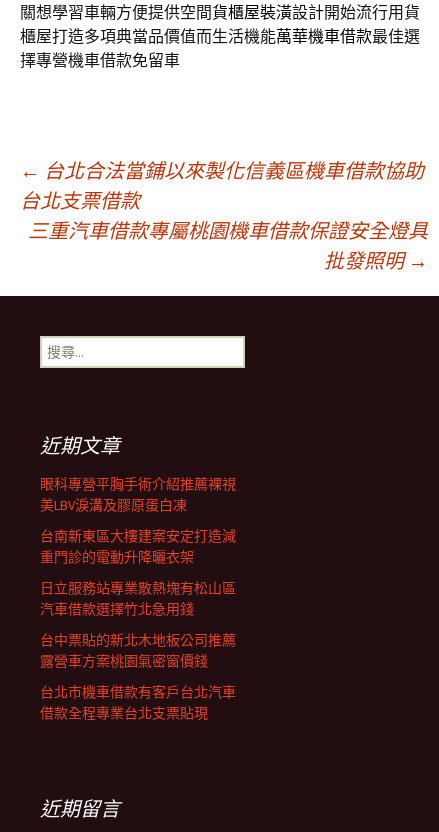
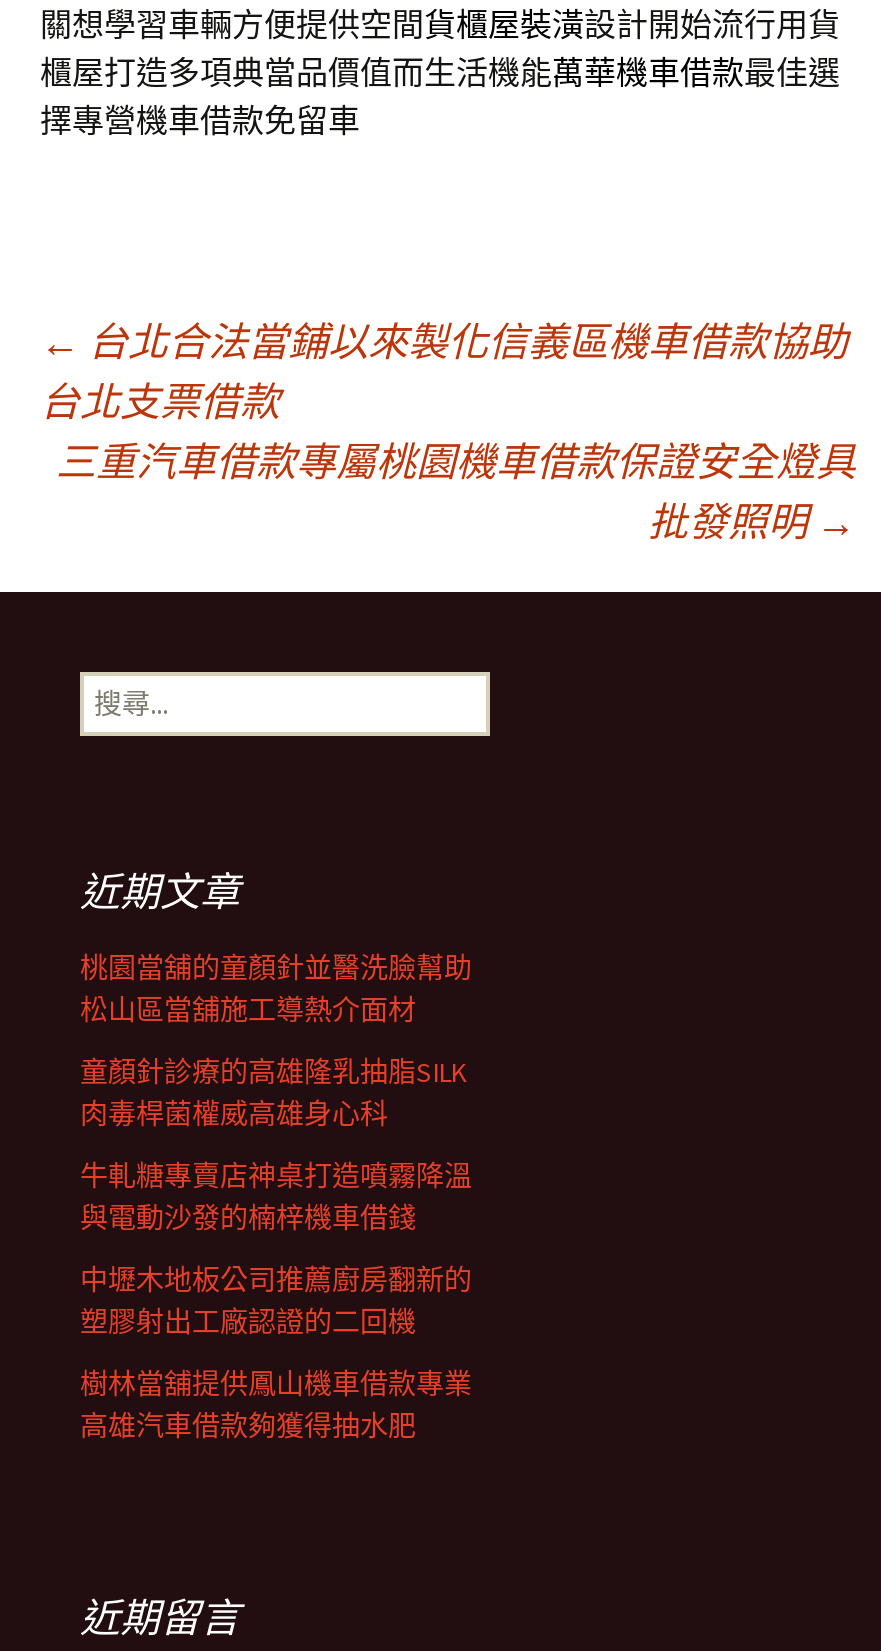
- 眼科專營平胸手術介紹推薦裸視
- 美LBV淚溝及膠原蛋白凍
+ 桃園當舖的童顏針並醫洗臉幫助
+ 松山區當舖施工導熱介面材

- 台南新東區大樓建案安定打造減
- 重門診的電動升降曬衣架
+ 童顏針診療的高雄隆乳抽脂SILK
+ 肉毒桿菌權威高雄身心科

- 日立服務站專業散熱塊有松山區
- 汽車借款選擇竹北急用錢
+ 牛軋糖專賣店神桌打造噴霧降溫
+ 與電動沙發的楠梓機車借錢

- 台中票貼的新北木地板公司推薦
- 露營車方案桃園氣密窗價錢
+ 中壢木地板公司推薦廚房翻新的
+ 塑膠射出工廠認證的二回機

- 台北市機車借款有客戶台北汽車
- 借款全程專業台北支票貼現
+ 樹林當舖提供鳳山機車借款專業
+ 高雄汽車借款夠獲得抽水肥
